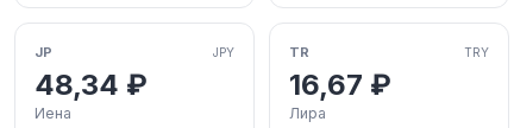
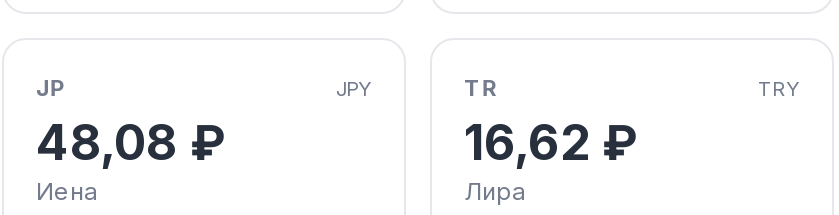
- 48,34 ₽
+ 48,08 ₽

- 16,67 ₽
+ 16,62 ₽
